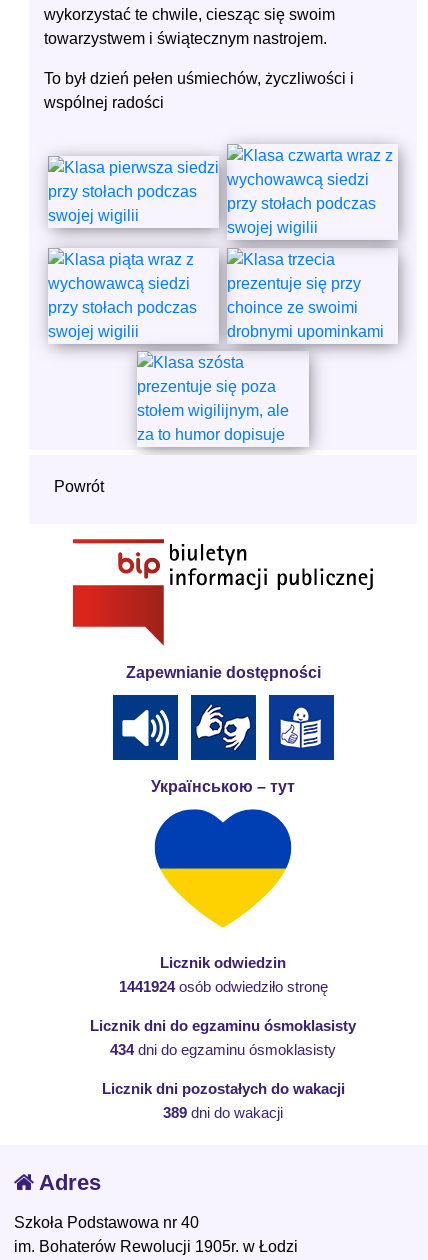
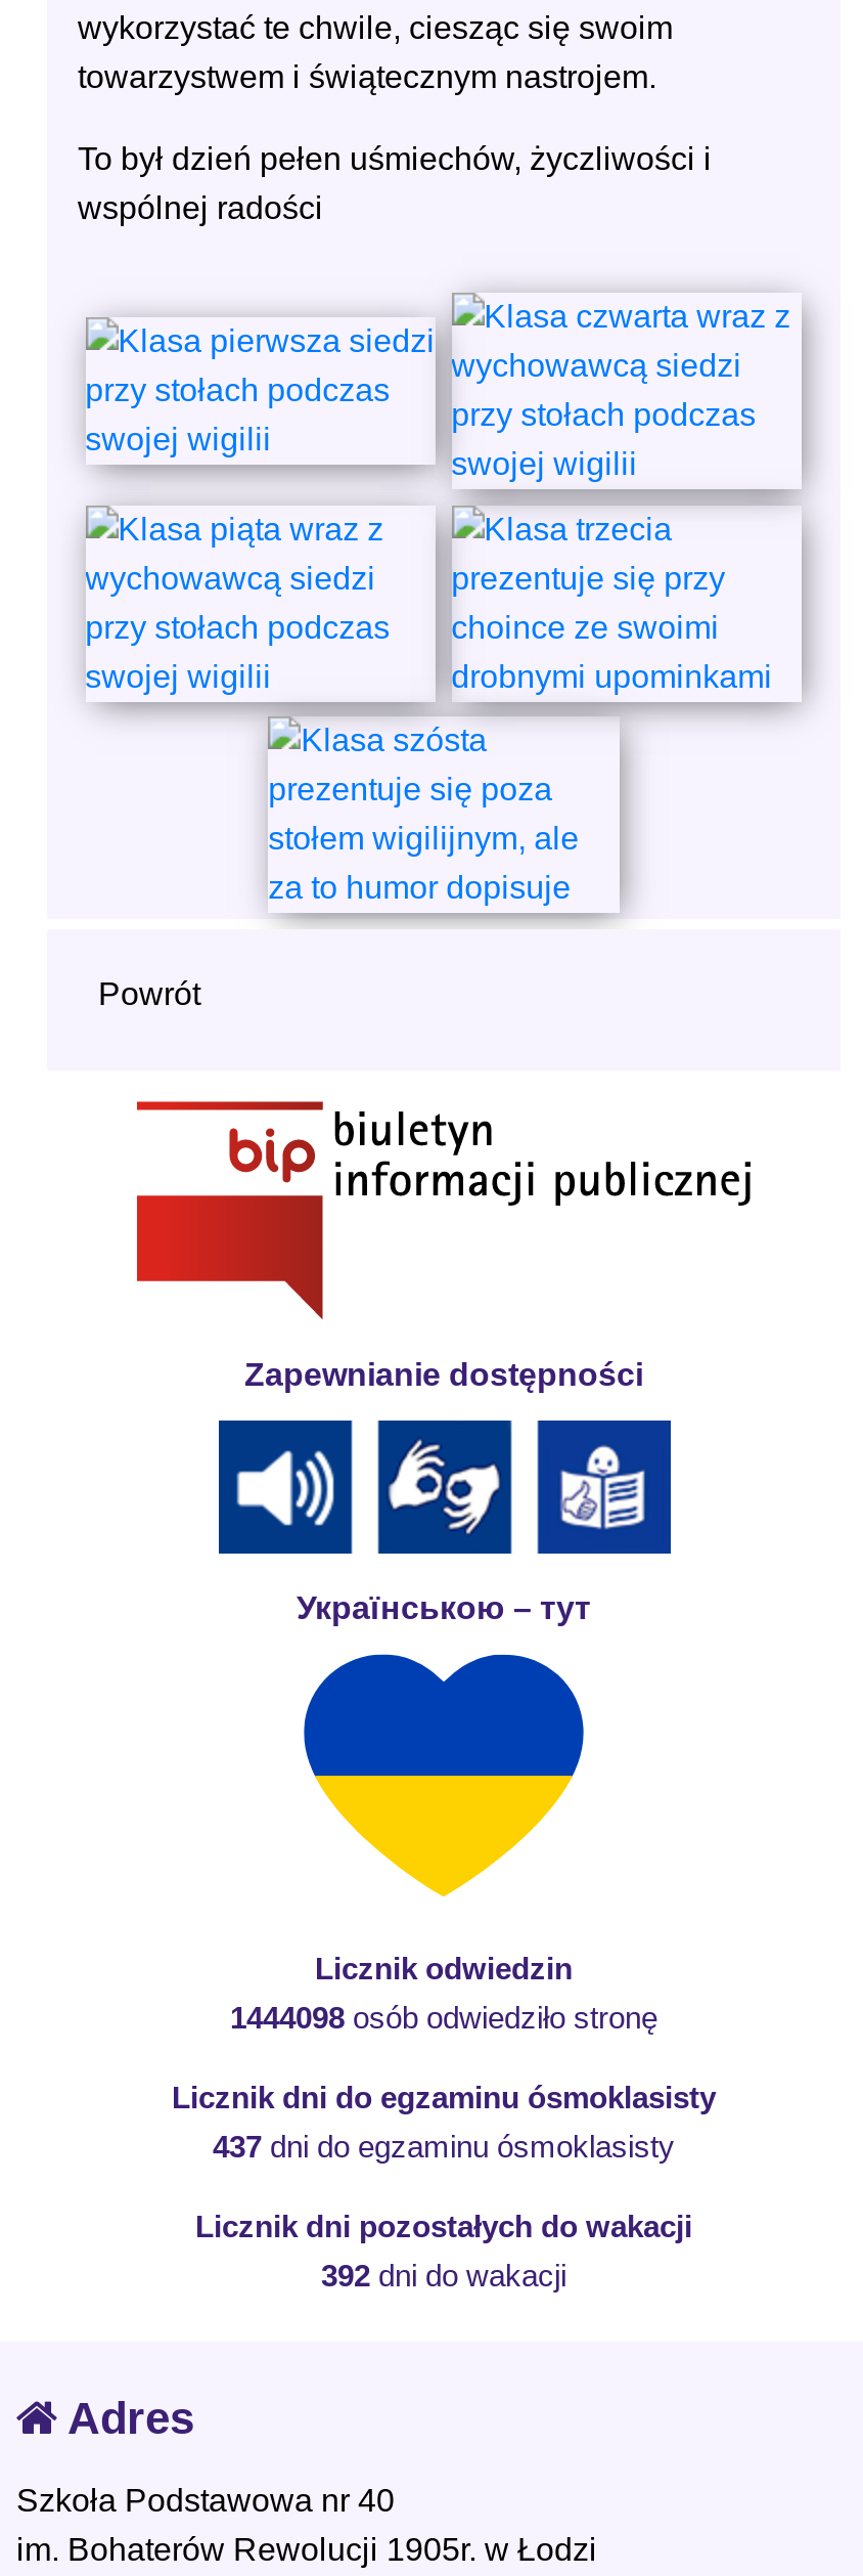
- 1441924 osób odwiedziło stronę
+ 1444098 osób odwiedziło stronę

- 434 dni do egzaminu ósmoklasisty
+ 437 dni do egzaminu ósmoklasisty

- 389 dni do wakacji
+ 392 dni do wakacji
